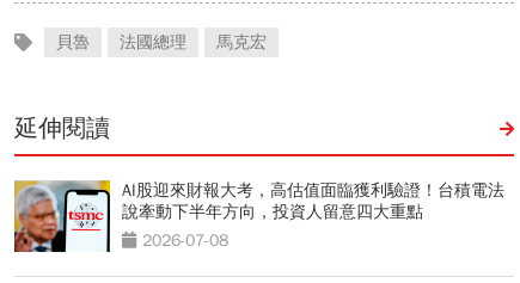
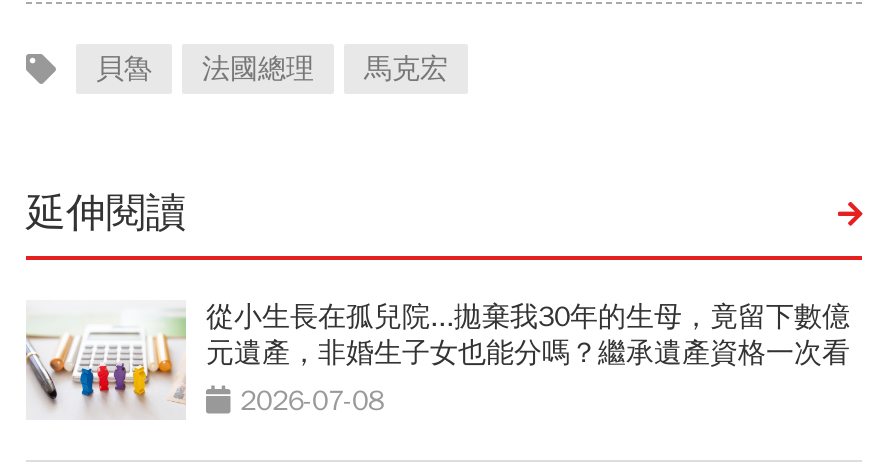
- [image]
- AI股迎來財報大考，高估值面臨獲利驗證！台積電法
- 說牽動下半年方向，投資人留意四大重點
+ [image]
+ 從小生長在孤兒院...拋棄我30年的生母，竟留下數億
+ 元遺產，非婚生子女也能分嗎？繼承遺產資格一次看
